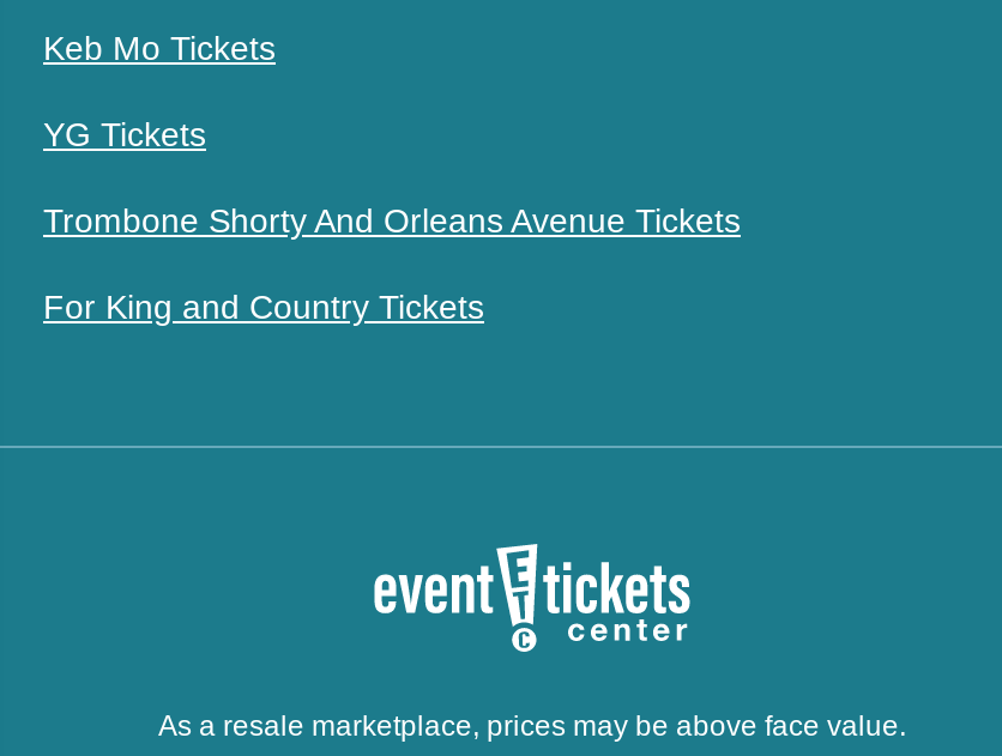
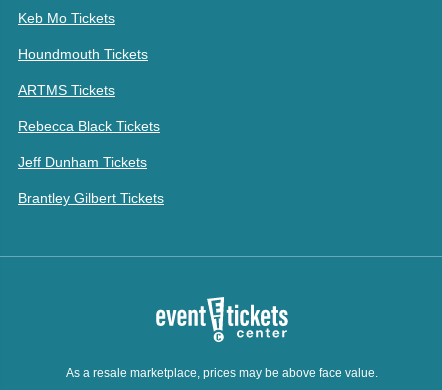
- YG Tickets
- Trombone Shorty And Orleans Avenue Tickets
- For King and Country Tickets
+ Houndmouth Tickets
+ ARTMS Tickets
+ Rebecca Black Tickets
+ Jeff Dunham Tickets
+ Brantley Gilbert Tickets
